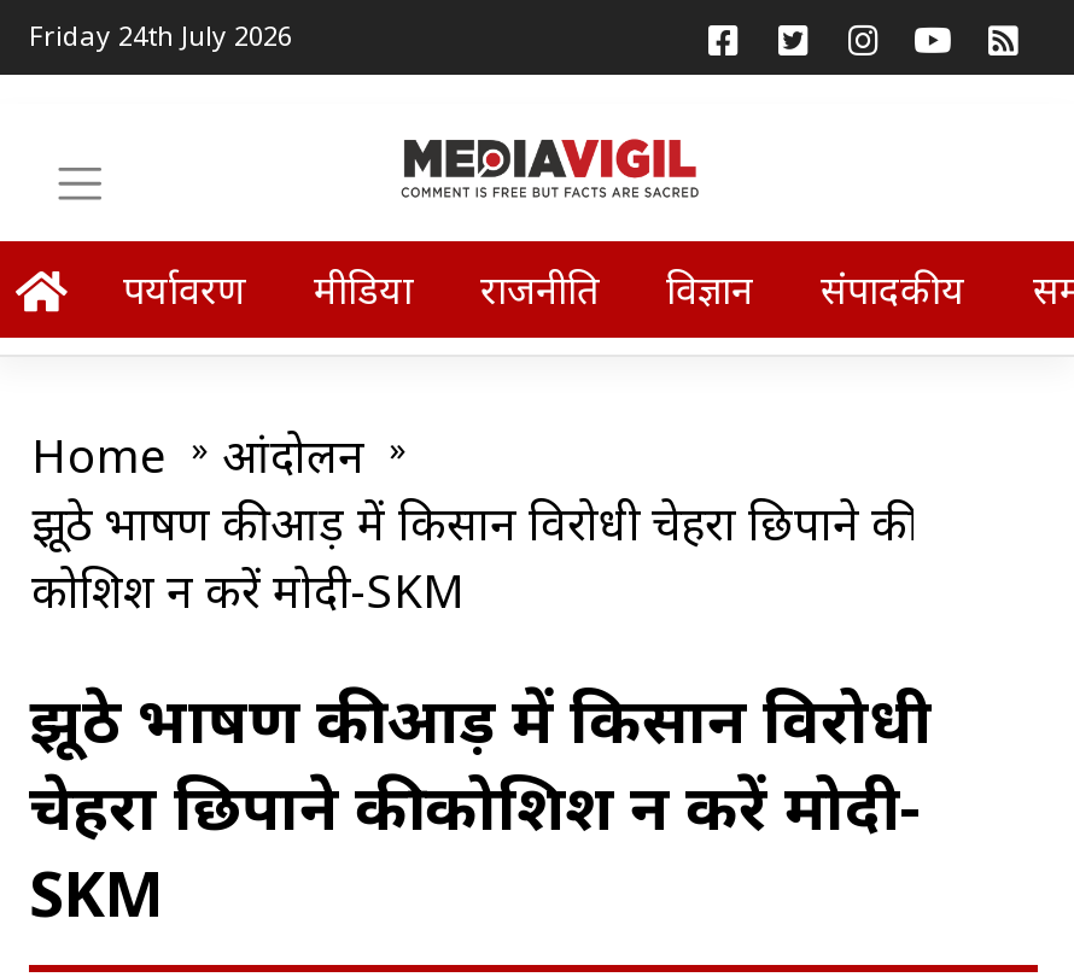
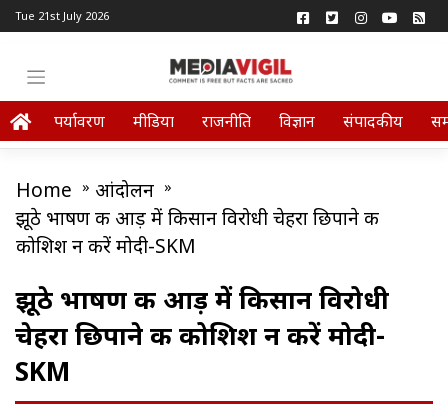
- Friday 24th July 2026
+ Tue 21st July 2026
